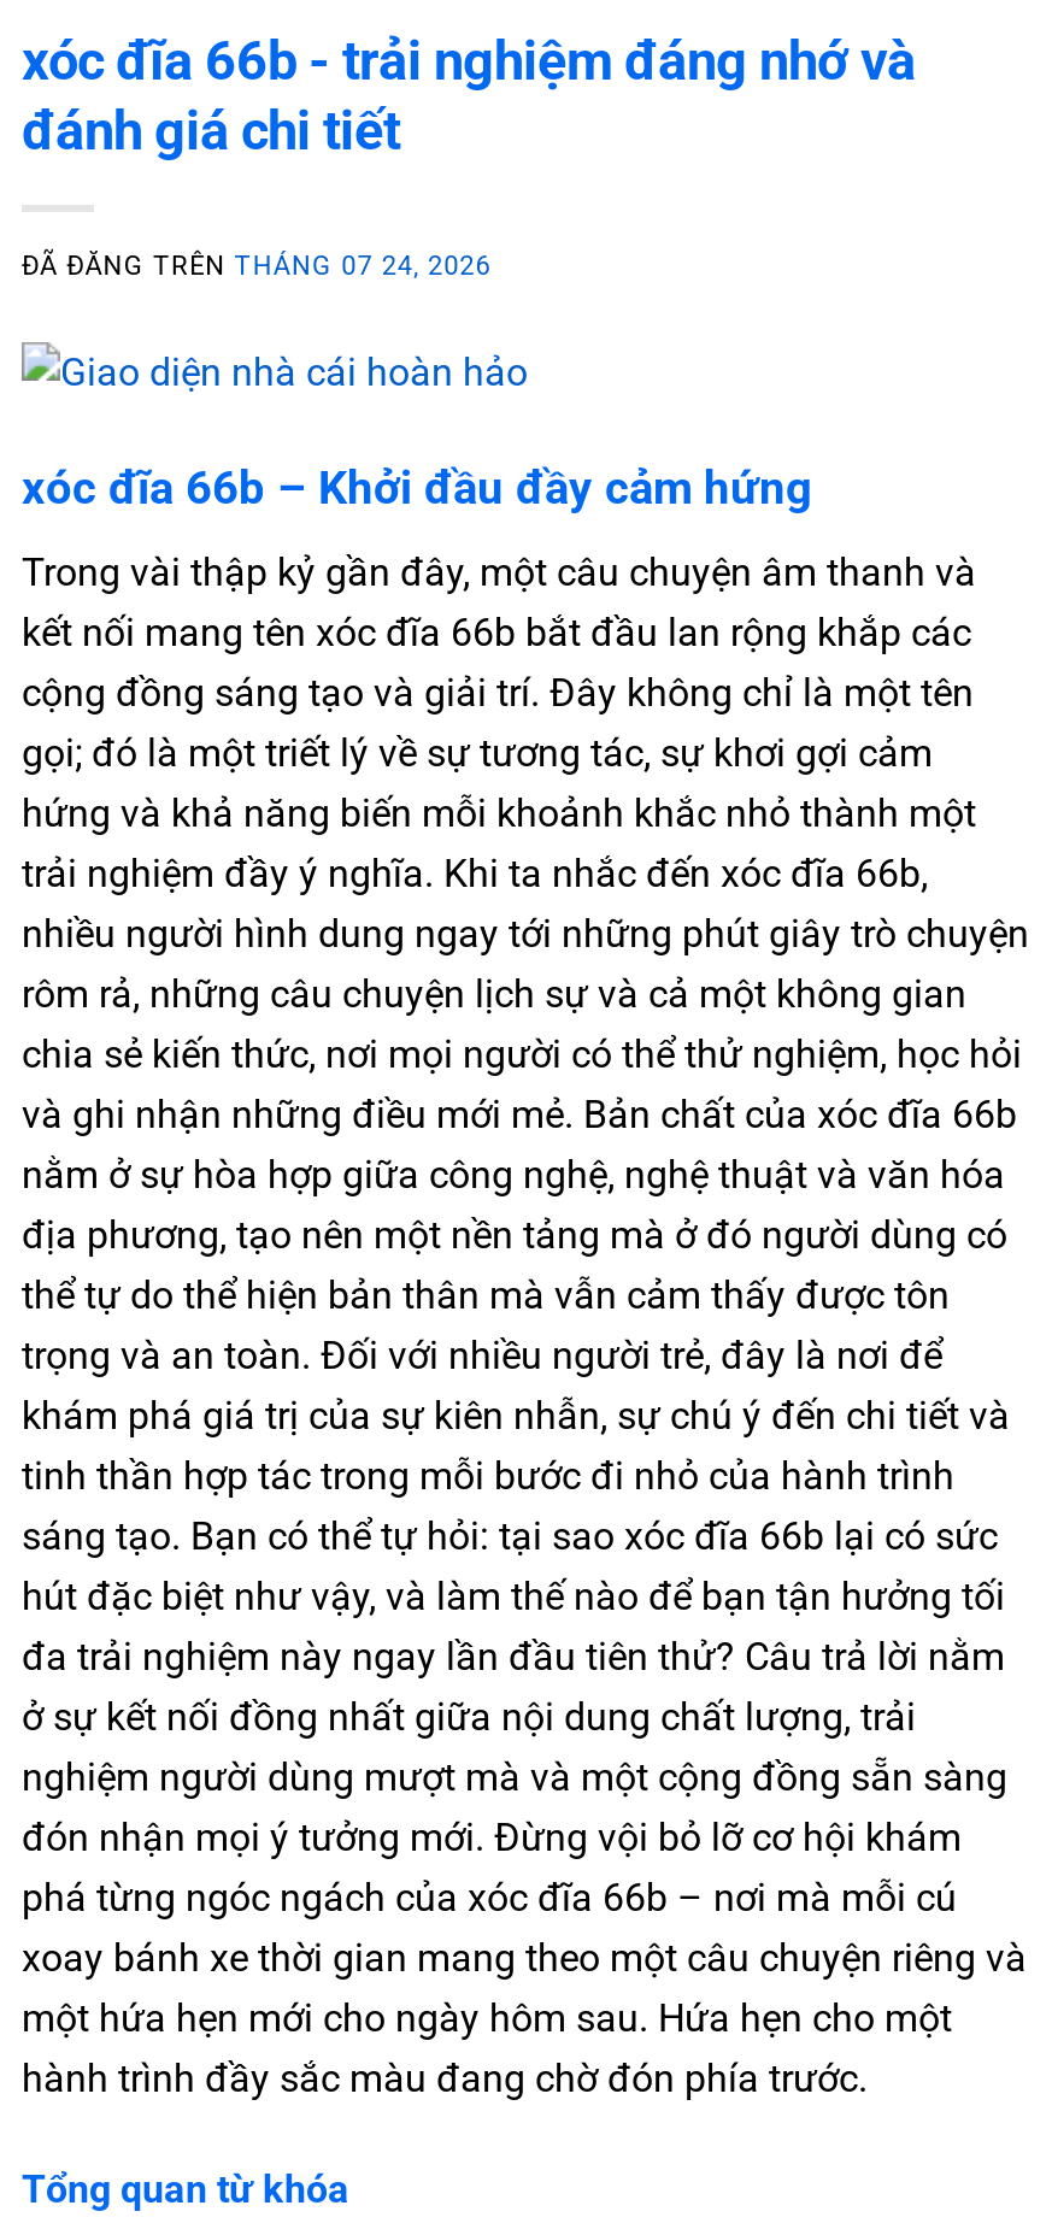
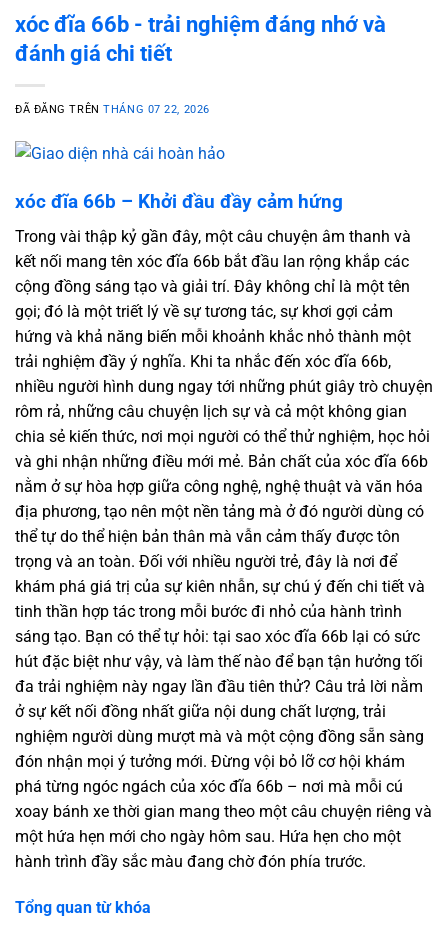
- ĐÃ ĐĂNG TRÊN THÁNG 07 24, 2026
+ ĐÃ ĐĂNG TRÊN THÁNG 07 22, 2026
